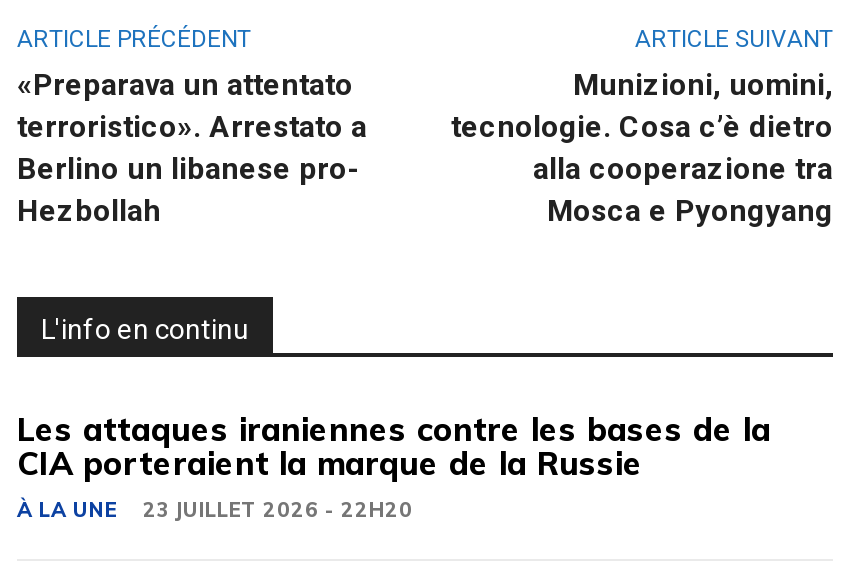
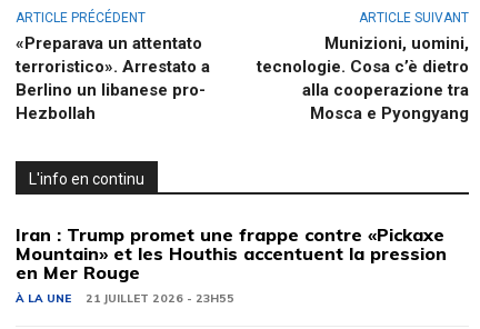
- Les attaques iraniennes contre les bases de la
- CIA porteraient la marque de la Russie
+ Iran : Trump promet une frappe contre «Pickaxe
+ Mountain» et les Houthis accentuent la pression
+ en Mer Rouge

- À LA UNE 23 JUILLET 2026 - 22H20
+ À LA UNE 21 JUILLET 2026 - 23H55
